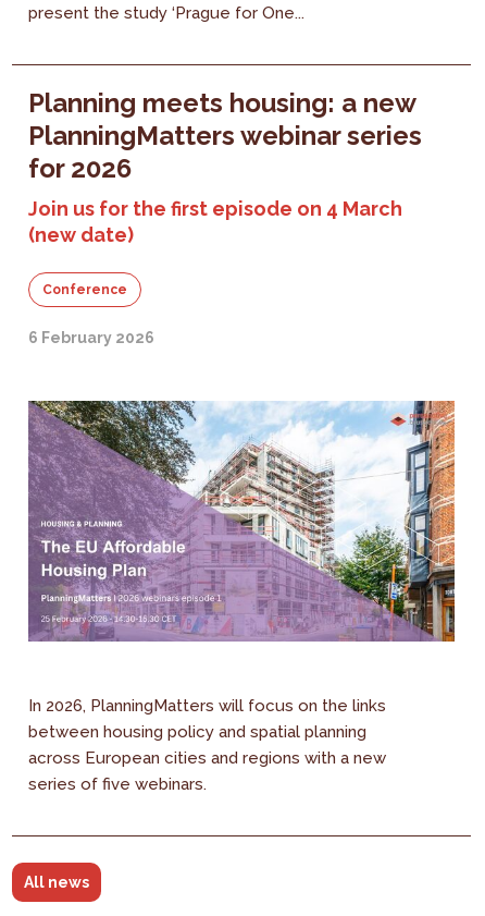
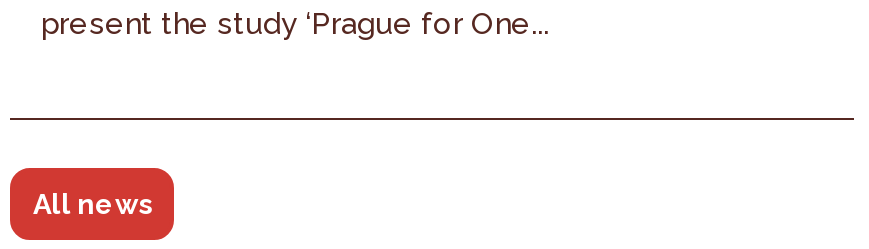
- Planning meets housing: a new
- PlanningMatters webinar series
- for 2026
- Join us for the first episode on 4 March
- (new date)
- Conference
- 6 February 2026

- [image]

- In 2026, PlanningMatters will focus on the links
- between housing policy and spatial planning
- across European cities and regions with a new
- series of five webinars.
